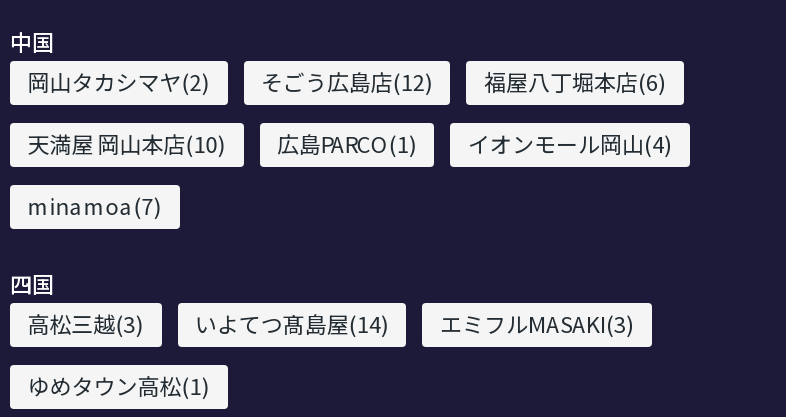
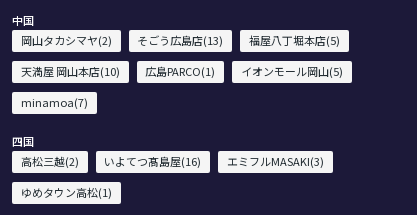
- そごう広島店(12)
+ そごう広島店(13)

- 福屋八丁堀本店(6)
+ 福屋八丁堀本店(5)

- イオンモール岡山(4)
+ イオンモール岡山(5)

- 高松三越(3)
+ 高松三越(2)

- いよてつ髙島屋(14)
+ いよてつ髙島屋(16)
